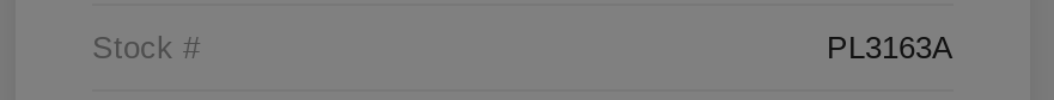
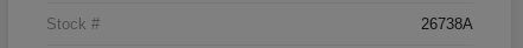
- PL3163A
+ 26738A
